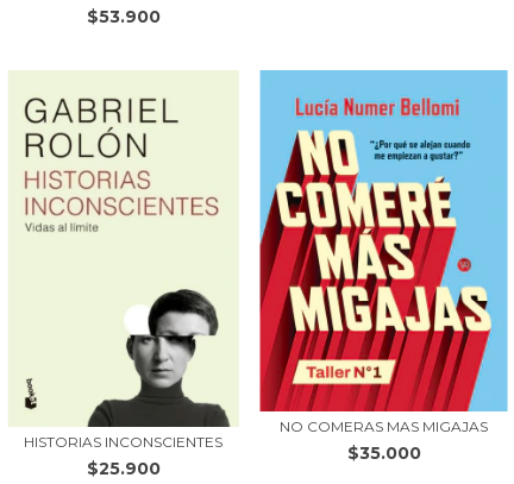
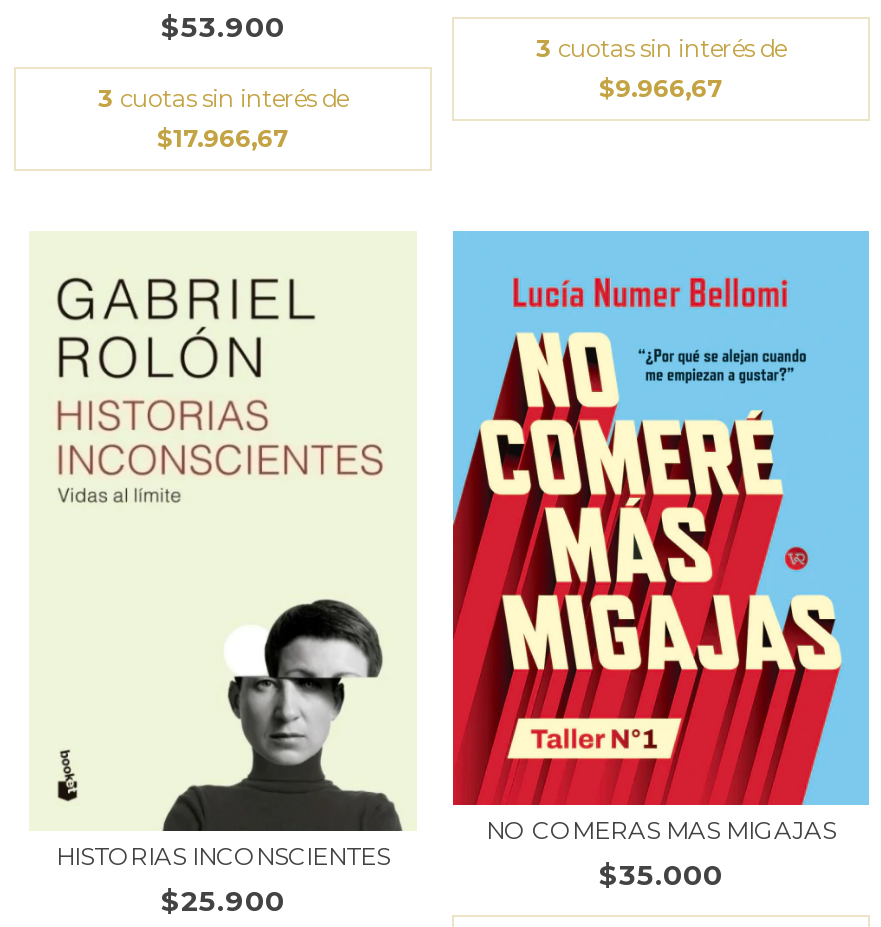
+ 3 cuotas sin interés de
+ $17.966,67

+ 3 cuotas sin interés de
+ $9.966,67
